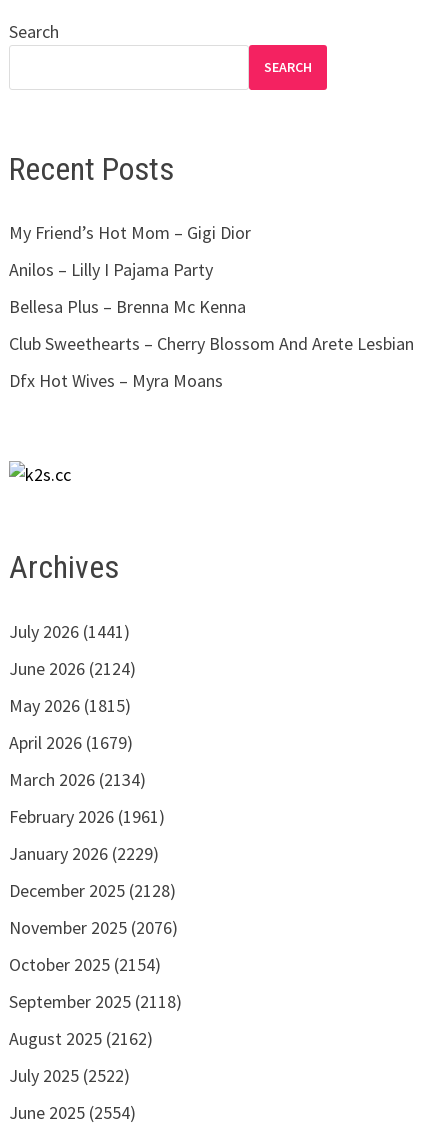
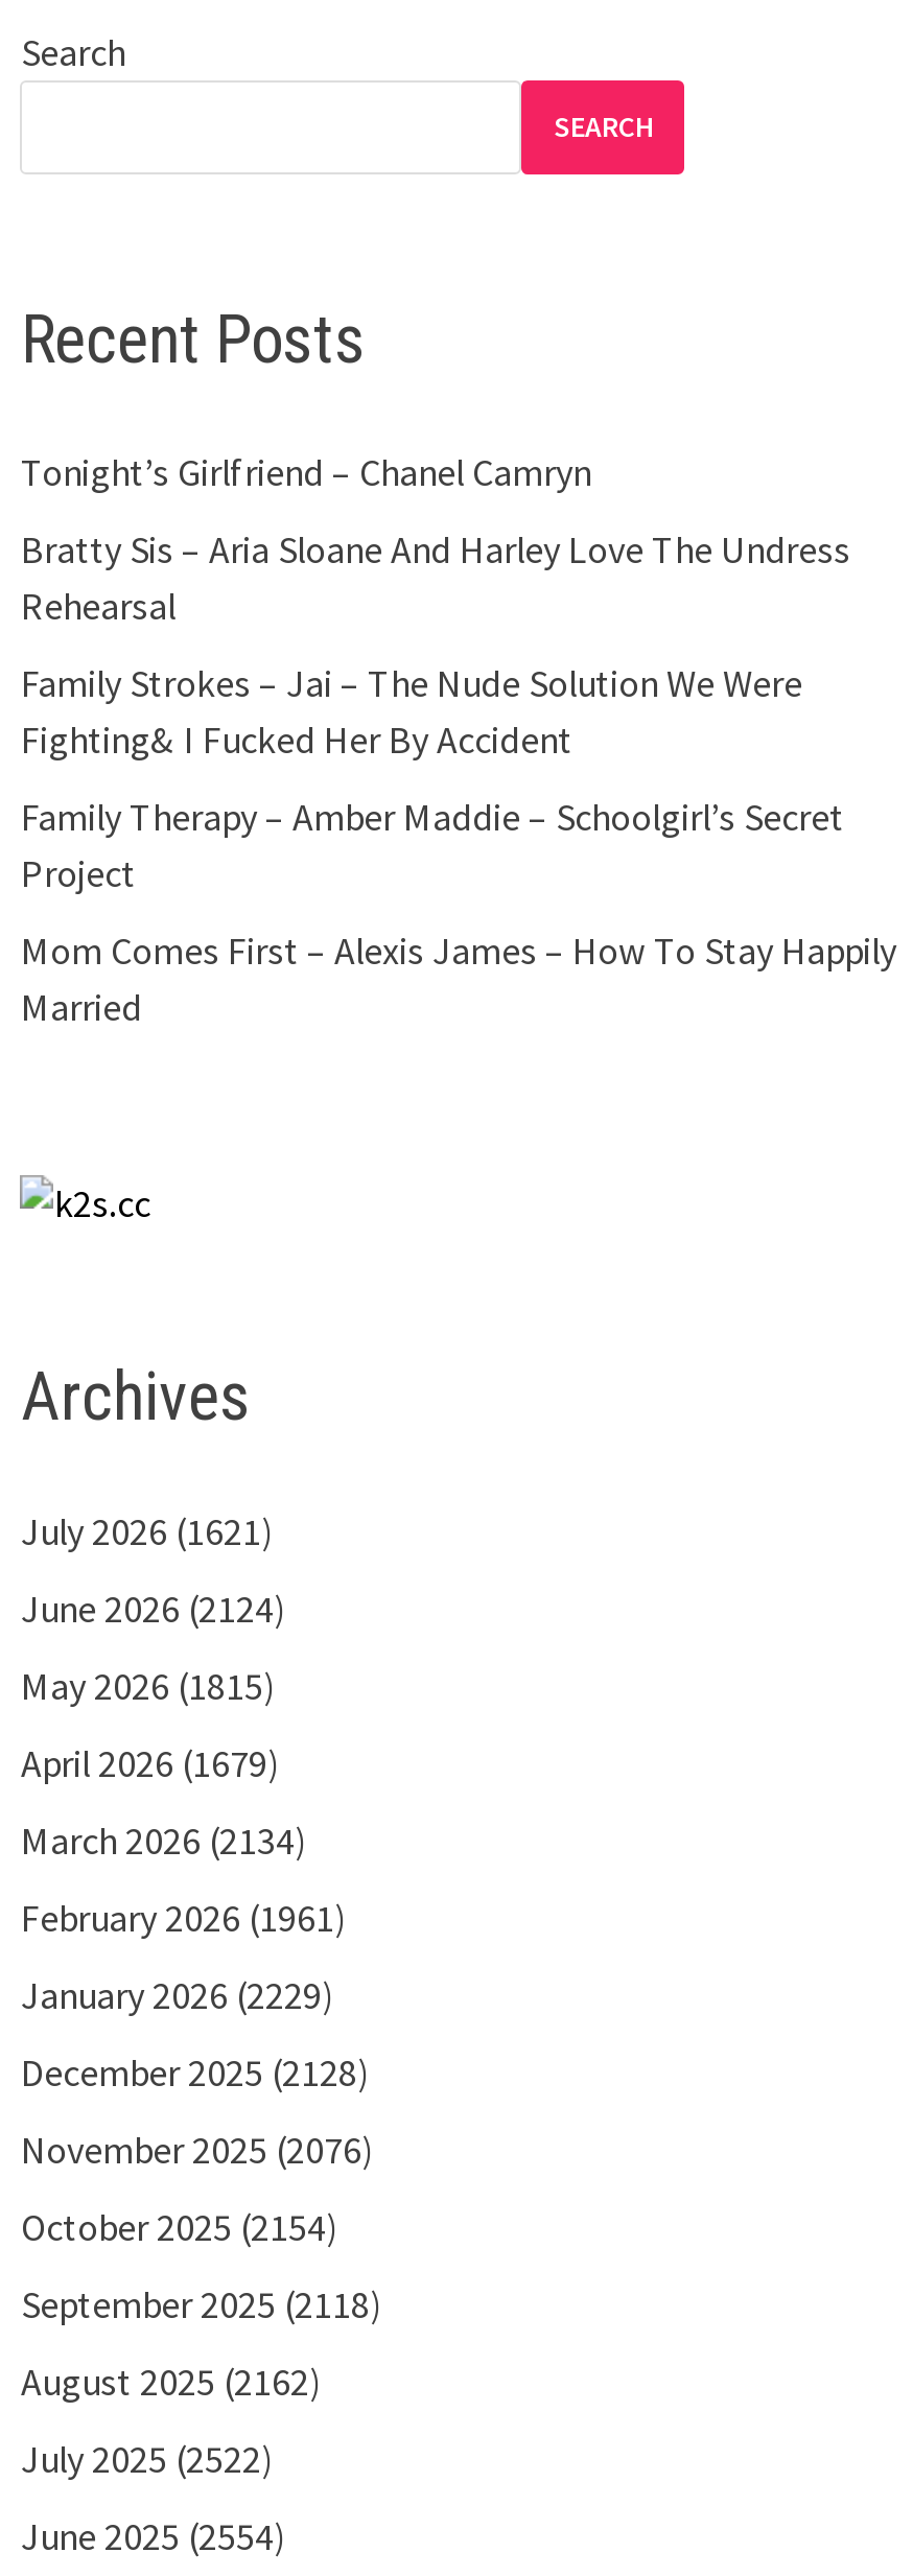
- My Friend’s Hot Mom – Gigi Dior
+ Tonight’s Girlfriend – Chanel Camryn

- Anilos – Lilly I Pajama Party
+ Bratty Sis – Aria Sloane And Harley Love The Undress
+ Rehearsal

- Bellesa Plus – Brenna Mc Kenna
+ Family Strokes – Jai – The Nude Solution We Were
+ Fighting& I Fucked Her By Accident

- Club Sweethearts – Cherry Blossom And Arete Lesbian
+ Family Therapy – Amber Maddie – Schoolgirl’s Secret
+ Project

- Dfx Hot Wives – Myra Moans
+ Mom Comes First – Alexis James – How To Stay Happily
+ Married

- July 2026 (1441)
+ July 2026 (1621)
